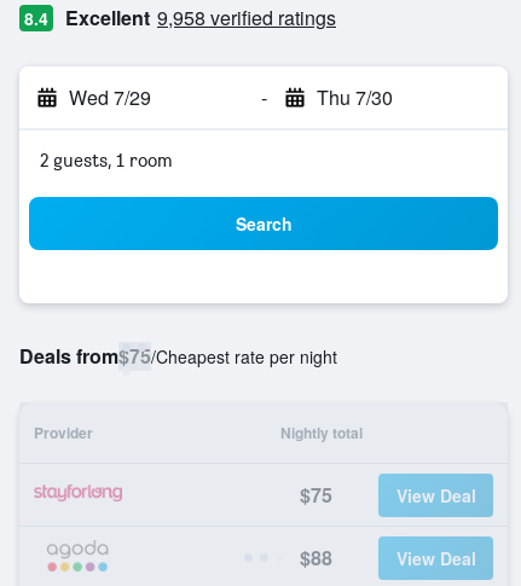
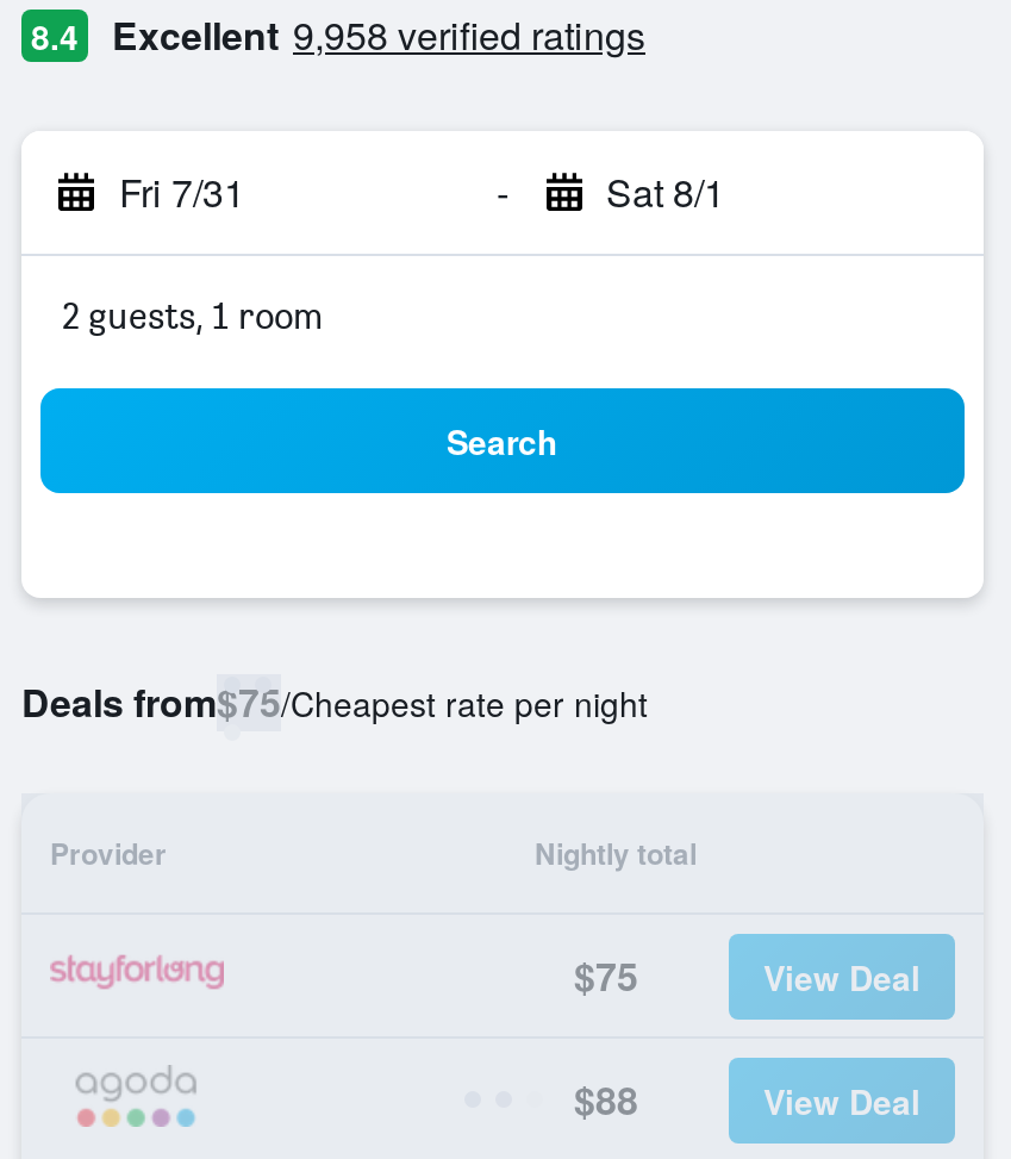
- Wed 7/29
+ Fri 7/31

- Thu 7/30
+ Sat 8/1
